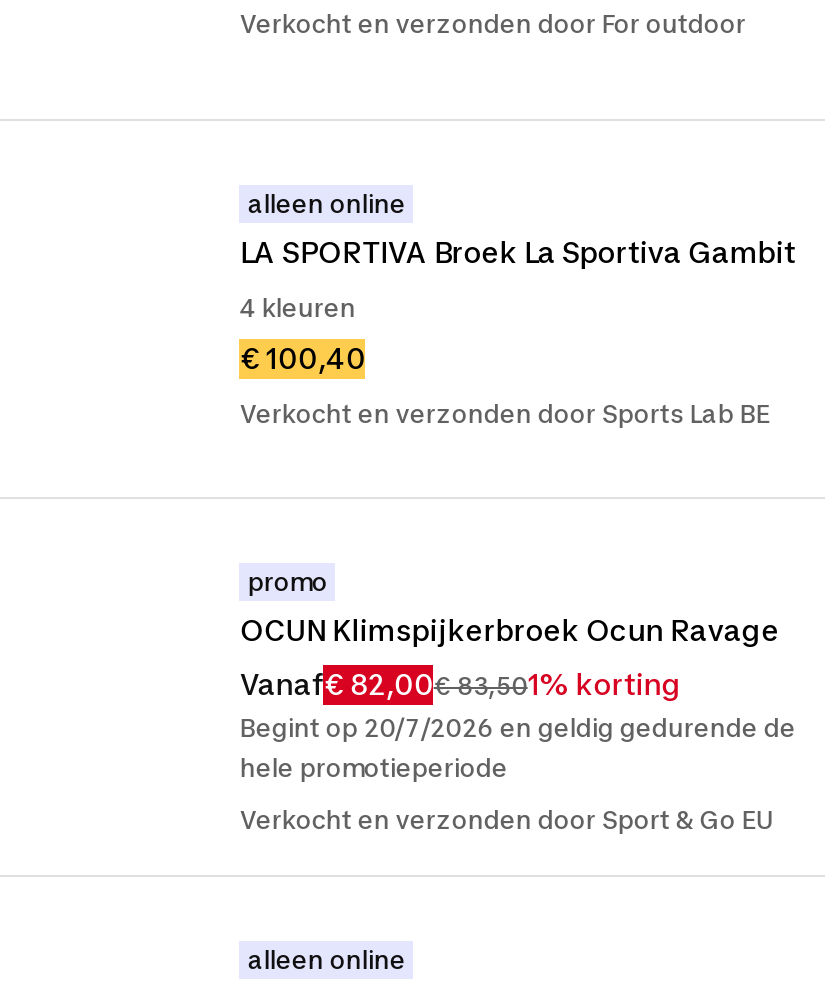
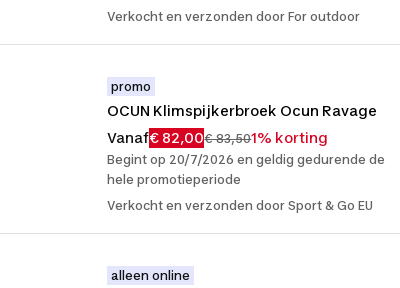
- alleen online
- LA SPORTIVA Broek La Sportiva Gambit
- 4 kleuren
- € 100,40
- Verkocht en verzonden door Sports Lab BE
